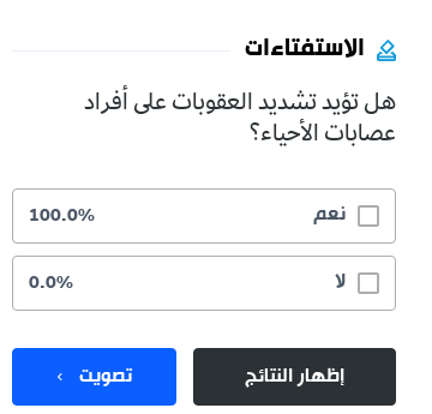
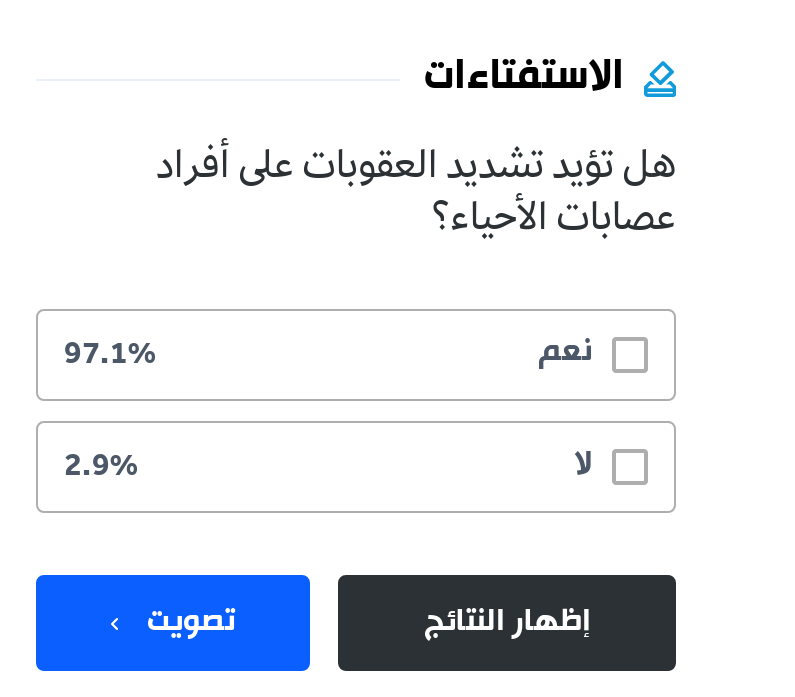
- 100.0%
+ 97.1%

- 0.0%
+ 2.9%
